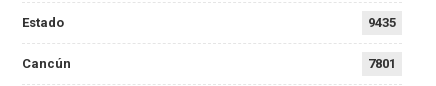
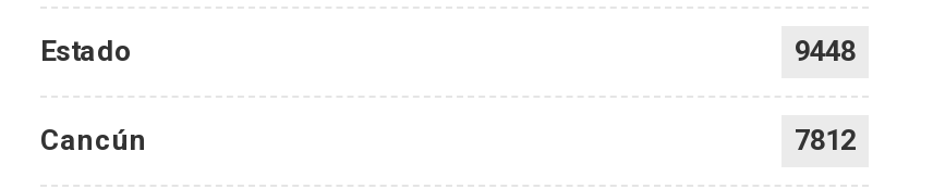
- 9435
+ 9448

- 7801
+ 7812
